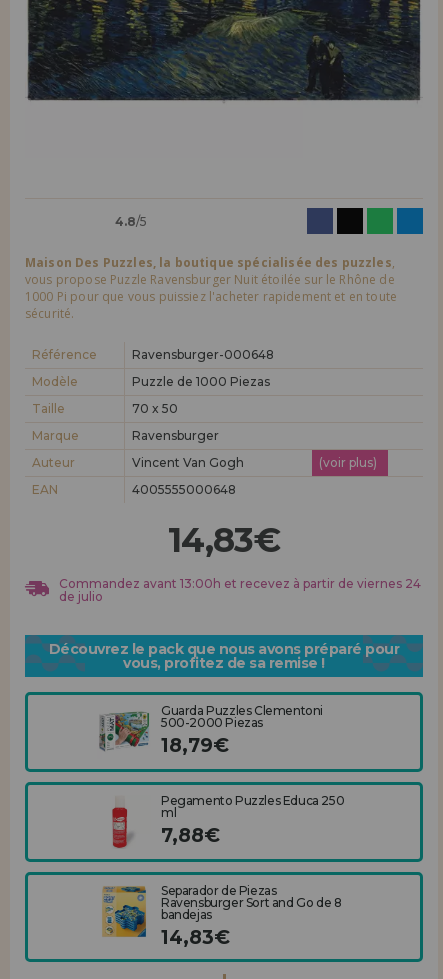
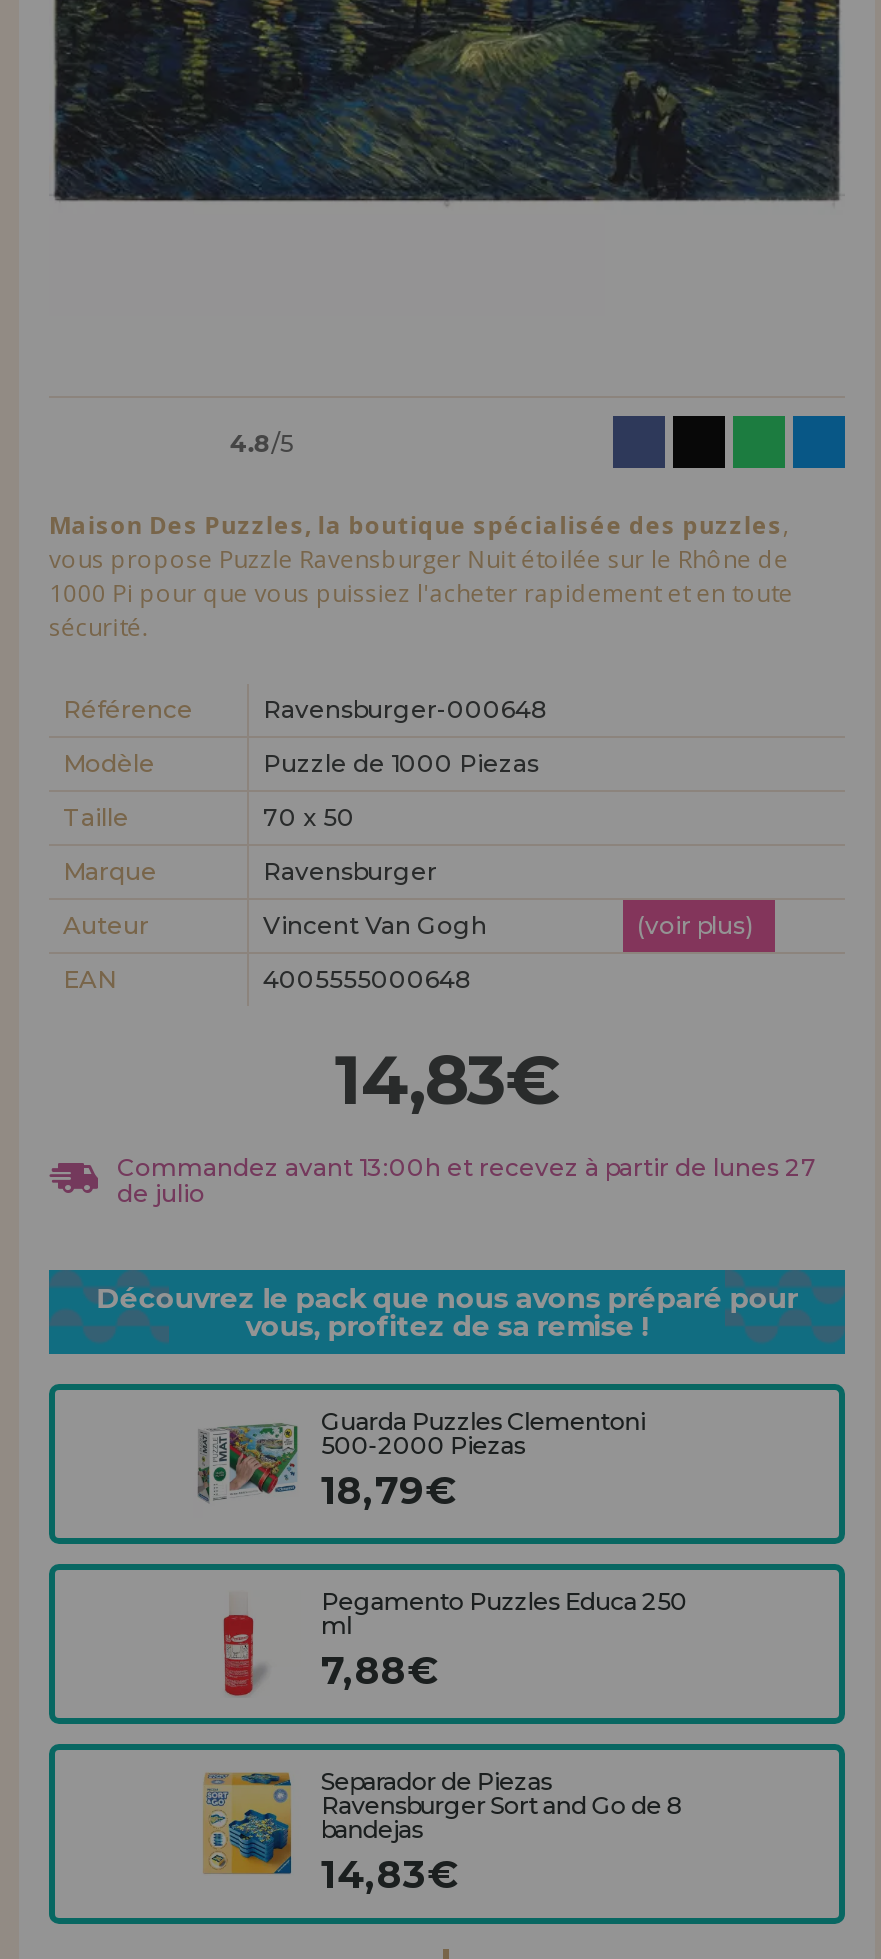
- Commandez avant 13:00h et recevez à partir de viernes 24
+ Commandez avant 13:00h et recevez à partir de lunes 27
